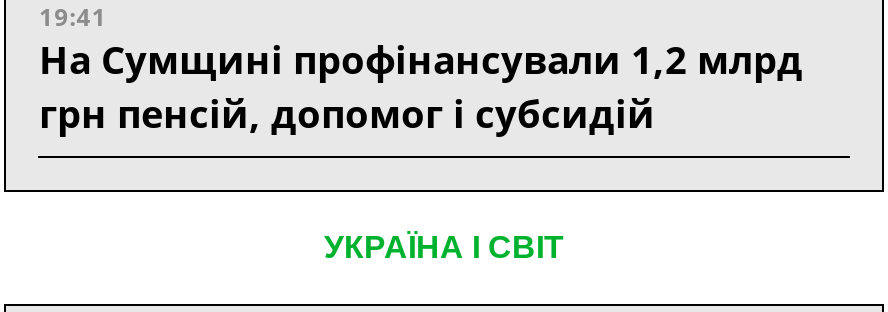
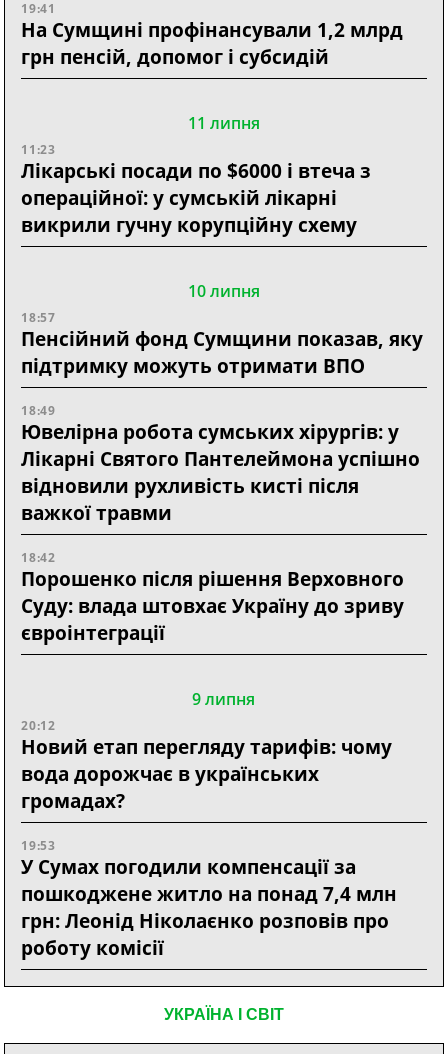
+ 11 липня
+ 11:23
+ Лікарські посади по $6000 і втеча з
+ операційної: у сумській лікарні
+ викрили гучну корупційну схему
+ 10 липня
+ 18:57
+ Пенсійний фонд Сумщини показав, яку
+ підтримку можуть отримати ВПО
+ 18:49
+ Ювелірна робота сумських хірургів: у
+ Лікарні Святого Пантелеймона успішно
+ відновили рухливість кисті після
+ важкої травми
+ 18:42
+ Порошенко після рішення Верховного
+ Суду: влада штовхає Україну до зриву
+ євроінтеграції
+ 9 липня
+ 20:12
+ Новий етап перегляду тарифів: чому
+ вода дорожчає в українських
+ громадах?
+ 19:53
+ У Сумах погодили компенсації за
+ пошкоджене житло на понад 7,4 млн
+ грн: Леонід Ніколаєнко розповів про
+ роботу комісії
